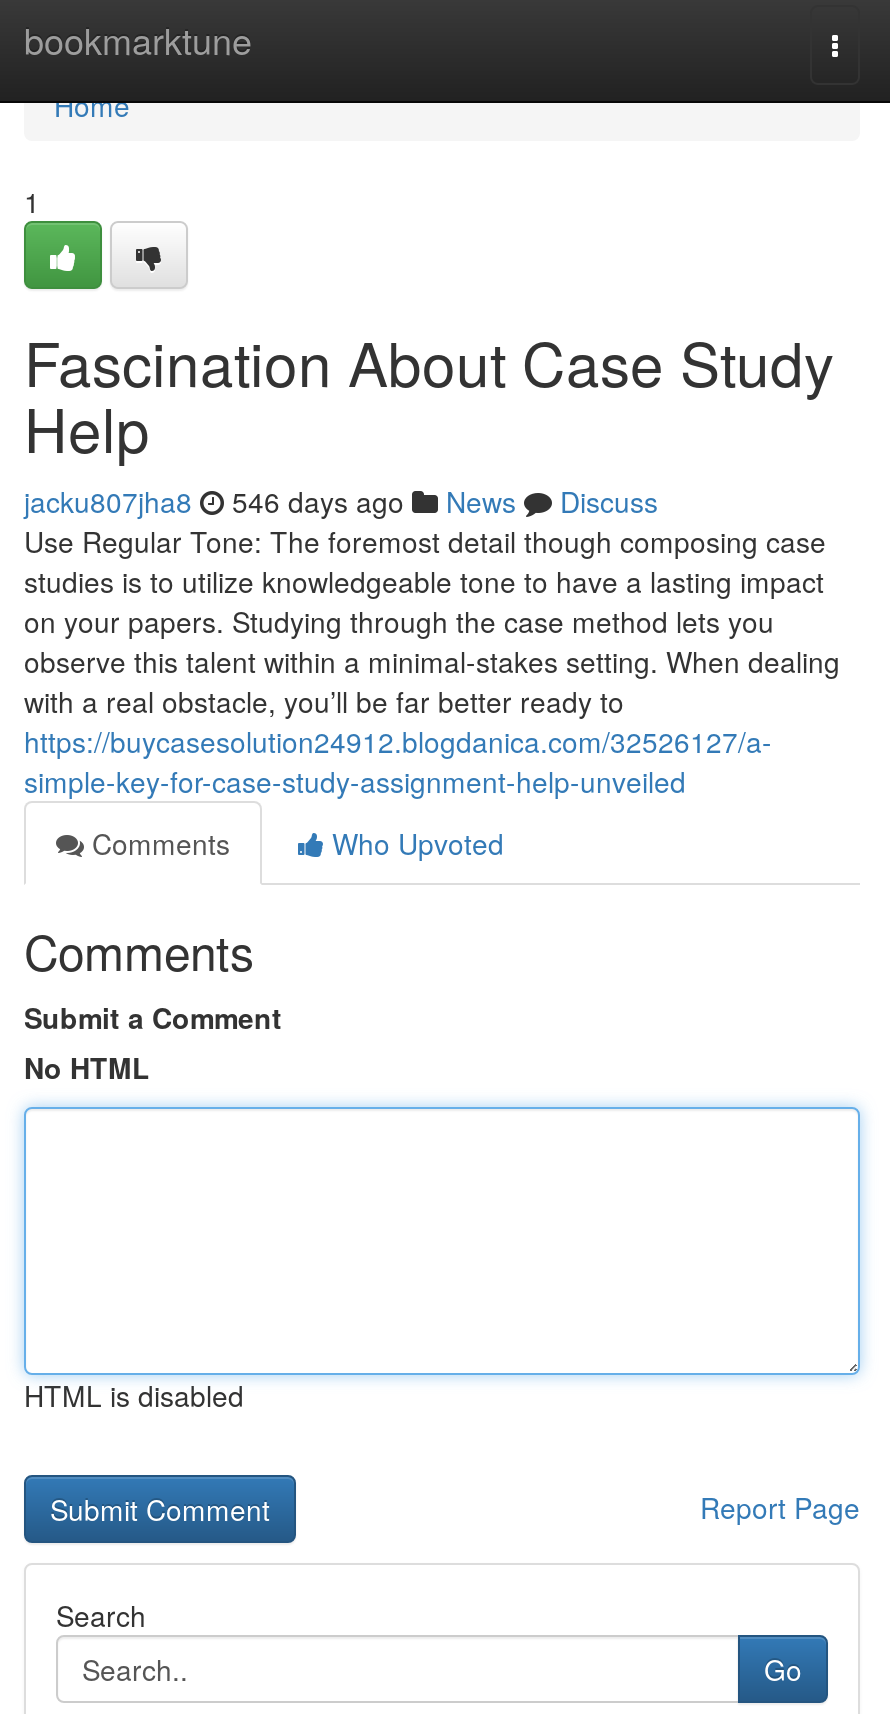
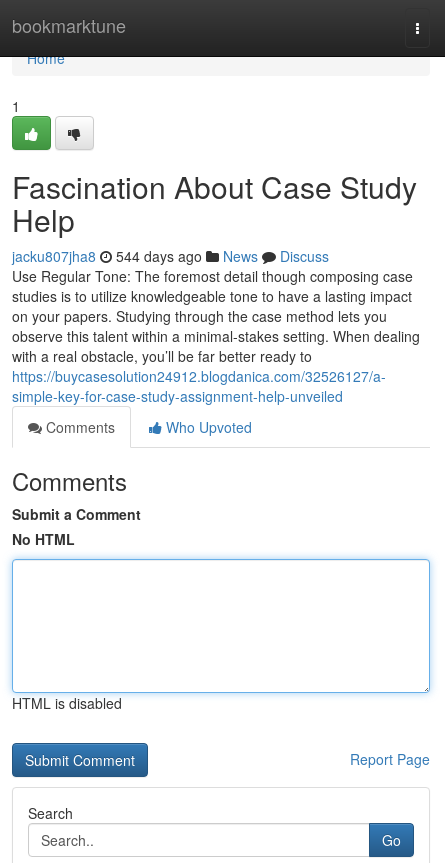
- jacku807jha8 546 days ago News Discuss
+ jacku807jha8 544 days ago News Discuss
